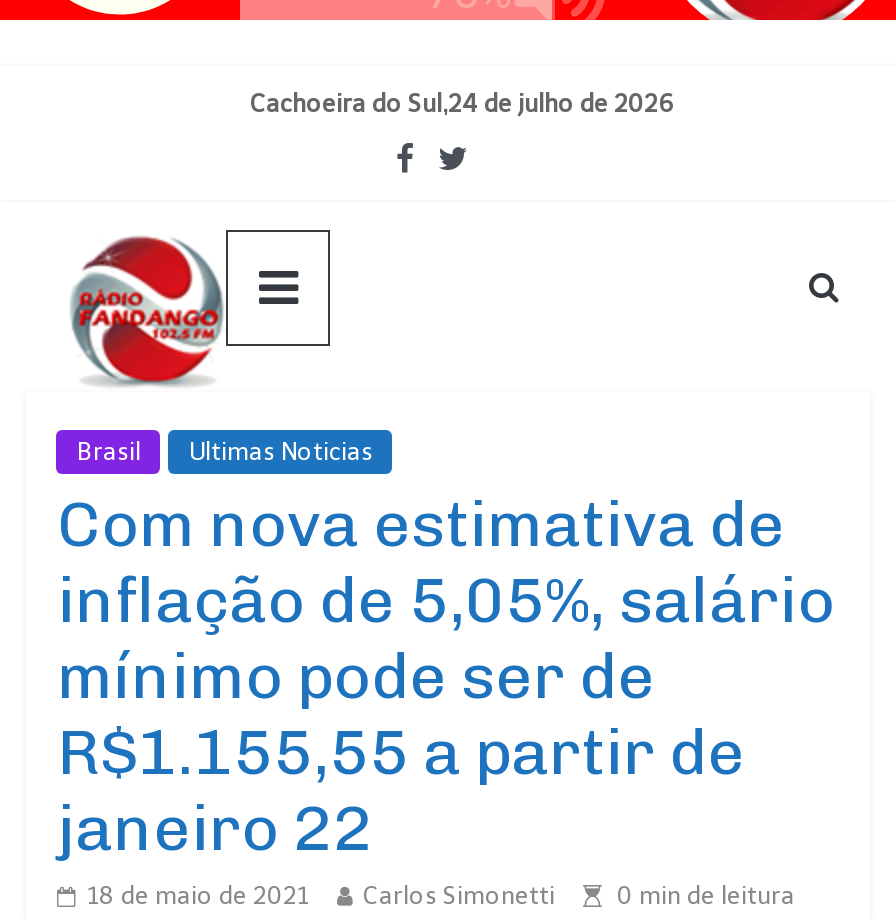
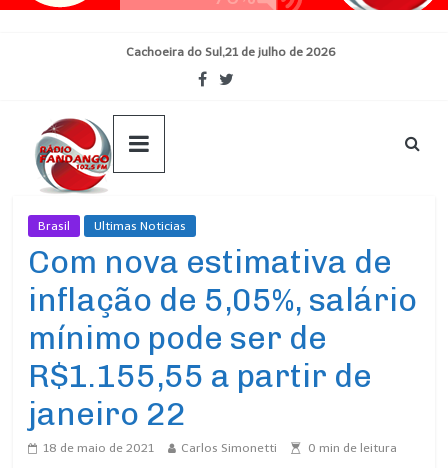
- Cachoeira do Sul,24 de julho de 2026
+ Cachoeira do Sul,21 de julho de 2026
